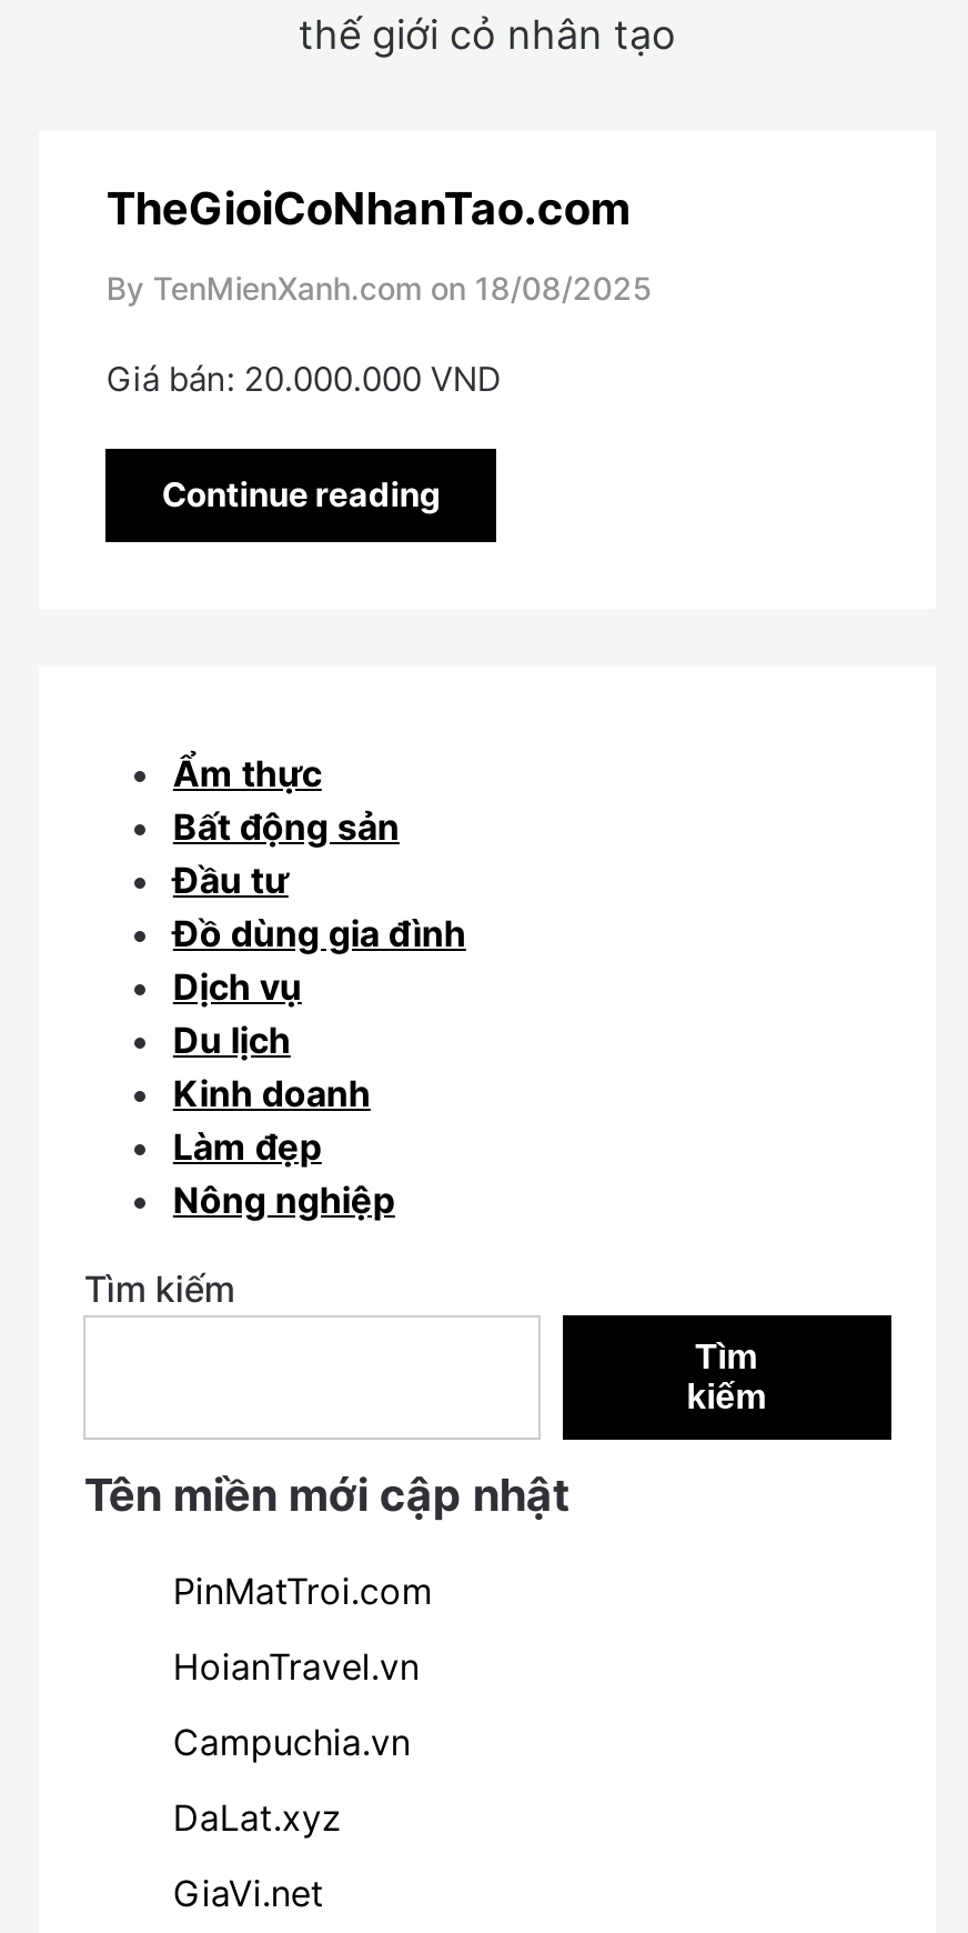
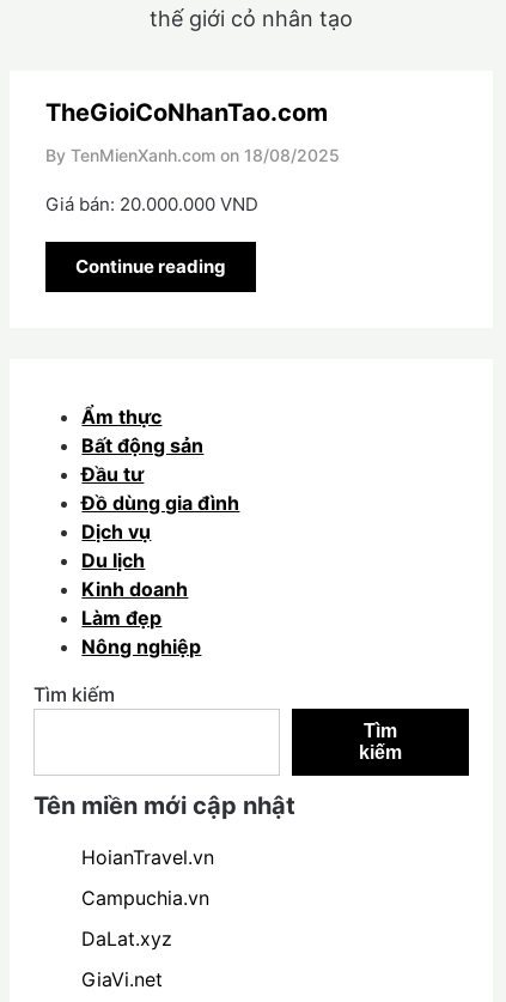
- PinMatTroi.com
